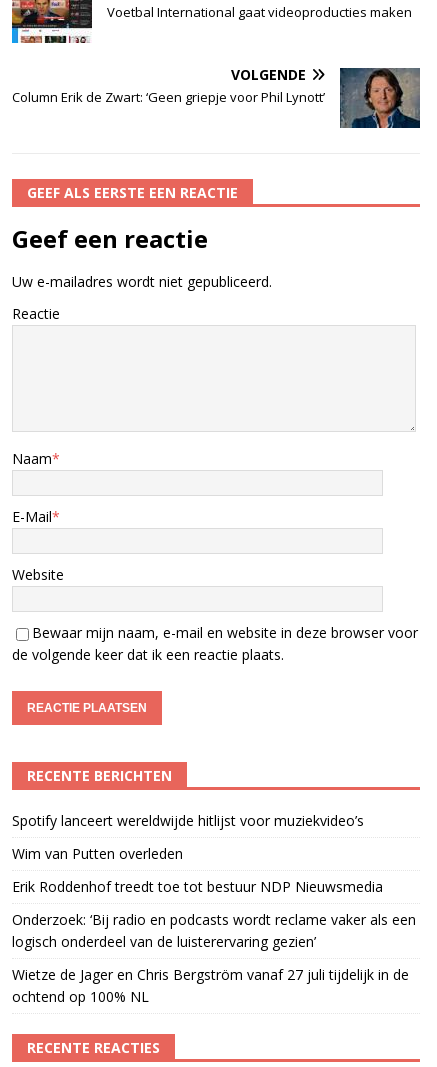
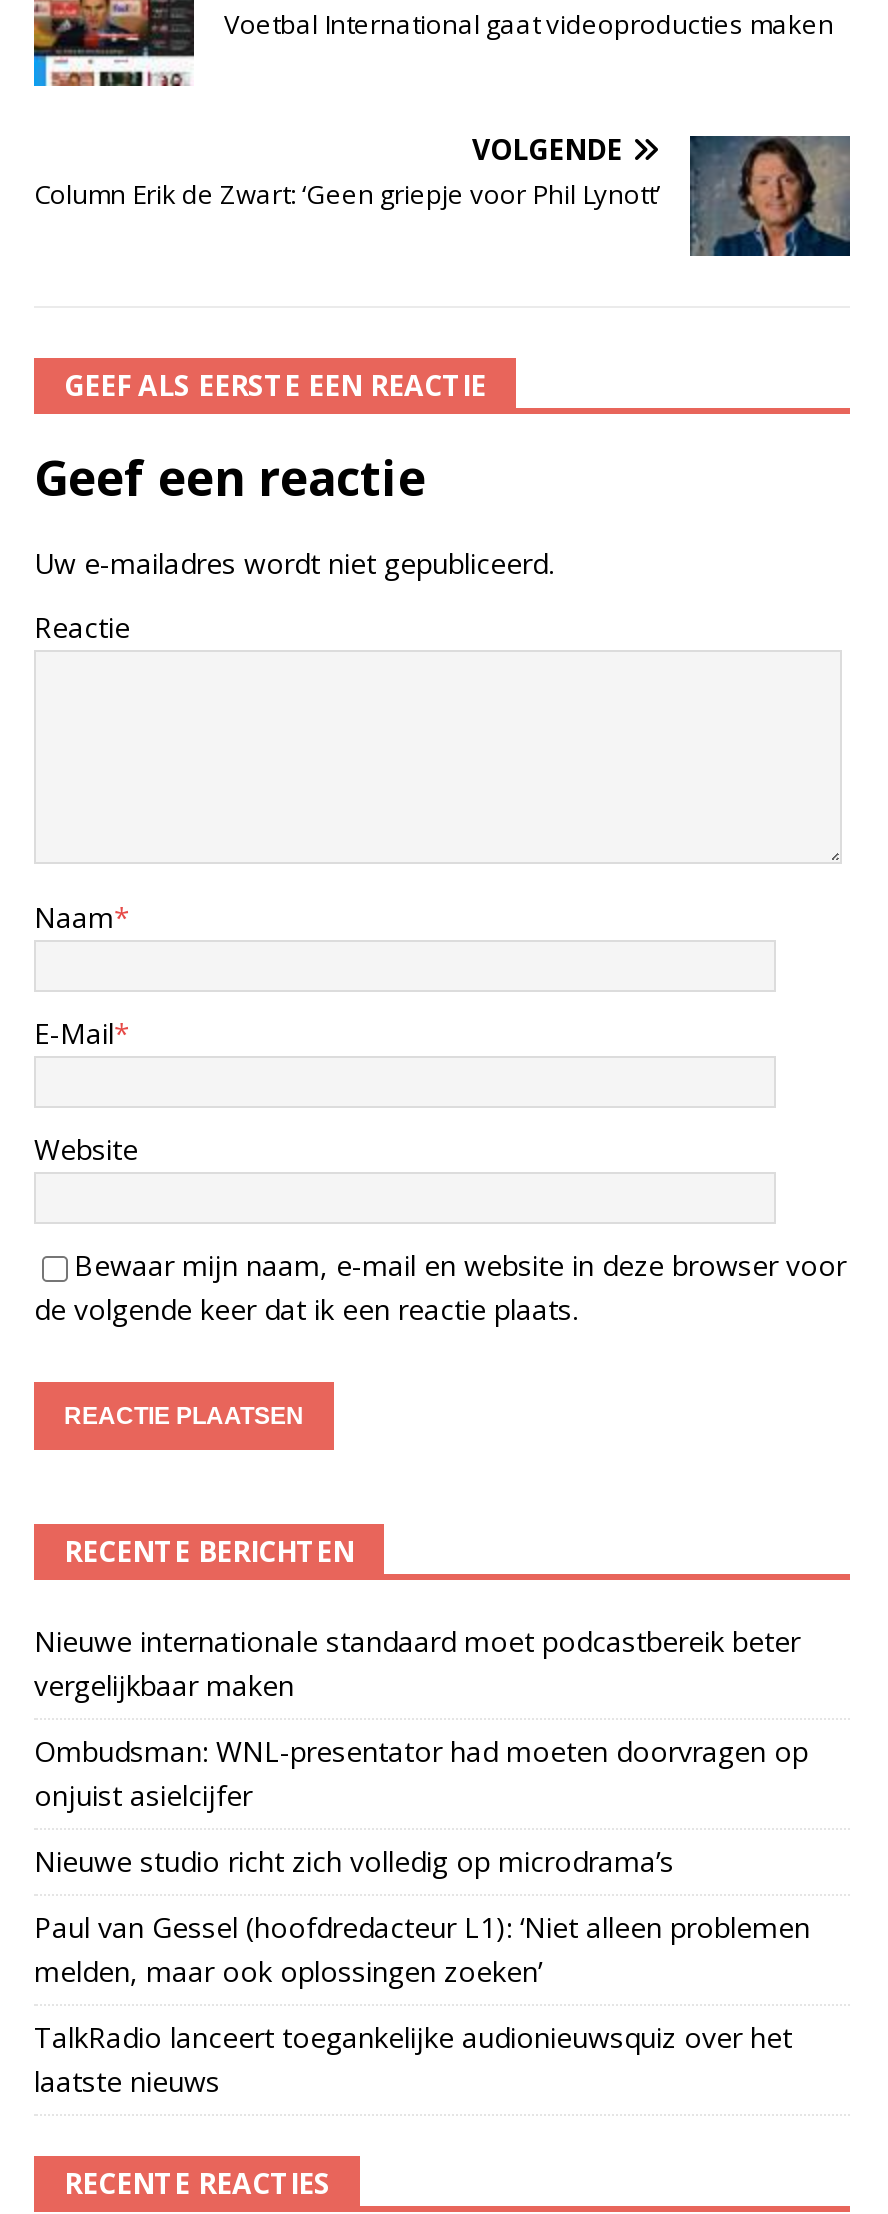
- Spotify lanceert wereldwijde hitlijst voor muziekvideo’s
+ Nieuwe internationale standaard moet podcastbereik beter
+ vergelijkbaar maken

- Wim van Putten overleden
+ Ombudsman: WNL-presentator had moeten doorvragen op
+ onjuist asielcijfer

- Erik Roddenhof treedt toe tot bestuur NDP Nieuwsmedia
+ Nieuwe studio richt zich volledig op microdrama’s

- Onderzoek: ‘Bij radio en podcasts wordt reclame vaker als een
- logisch onderdeel van de luisterervaring gezien’
+ Paul van Gessel (hoofdredacteur L1): ‘Niet alleen problemen
+ melden, maar ook oplossingen zoeken’

- Wietze de Jager en Chris Bergström vanaf 27 juli tijdelijk in de
- ochtend op 100% NL
+ TalkRadio lanceert toegankelijke audionieuwsquiz over het
+ laatste nieuws
